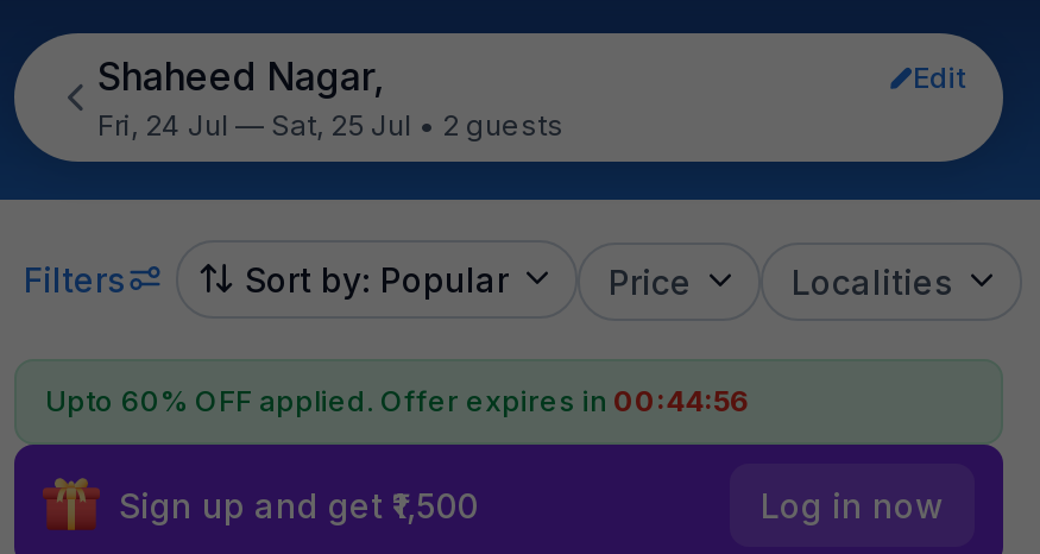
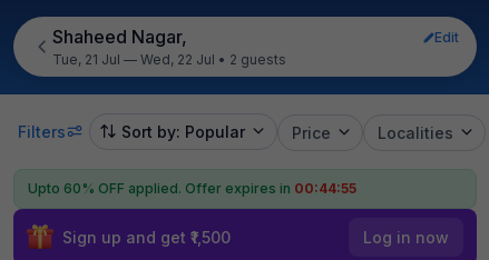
- Fri, 24 Jul — Sat, 25 Jul • 2 guests
+ Tue, 21 Jul — Wed, 22 Jul • 2 guests
